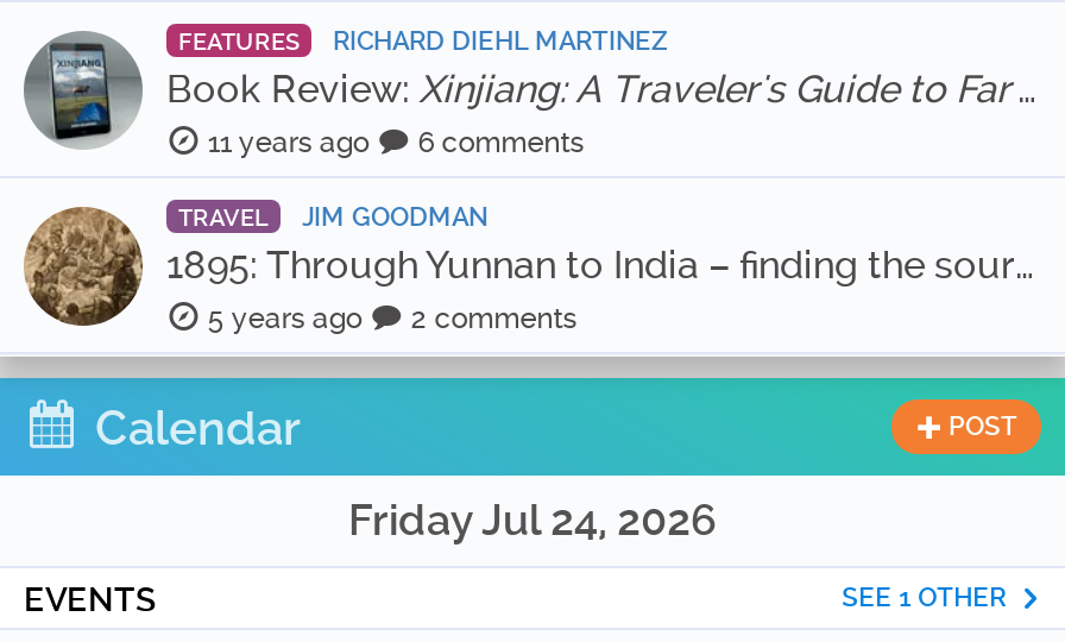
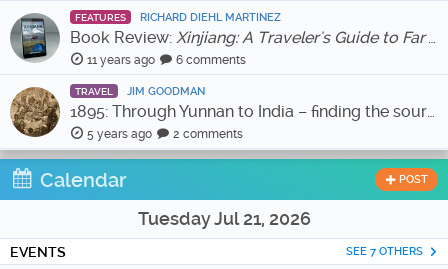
- Friday Jul 24, 2026
+ Tuesday Jul 21, 2026

- SEE 1 OTHER
+ SEE 7 OTHERS
